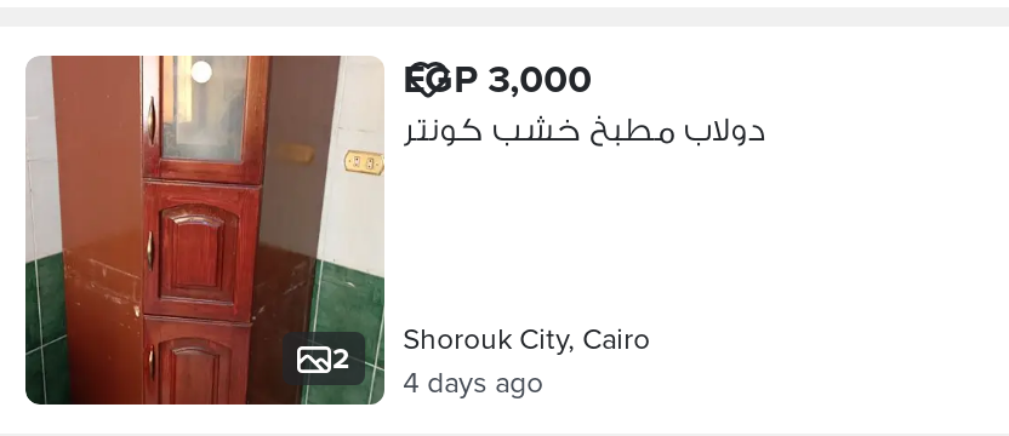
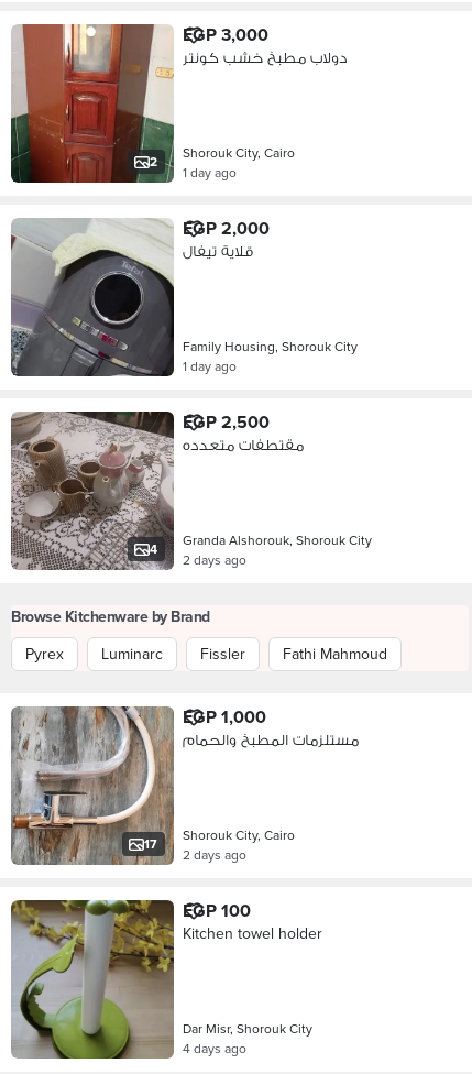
+ [image]
+ 1 day ago
+ EGP 2,000
+ قلاية تيفال

+ [image]
+ 4

+ [image]
+ 17

+ Granda Alshorouk, Shorouk City
+ 2 days ago
+ Browse Kitchenware by Brand
+ Pyrex
+ Luminarc
+ Fissler
+ Fathi Mahmoud

+ [image]
+ Shorouk City, Cairo
+ 2 days ago
+ EGP 100
+ Kitchen towel holder

+ Family Housing, Shorouk City
+ 1 day ago

+ EGP 2,500
+ مقتطفات متعدده

+ EGP 1,000
+ مستلزمات المطبخ والحمام

+ Dar Misr, Shorouk City
